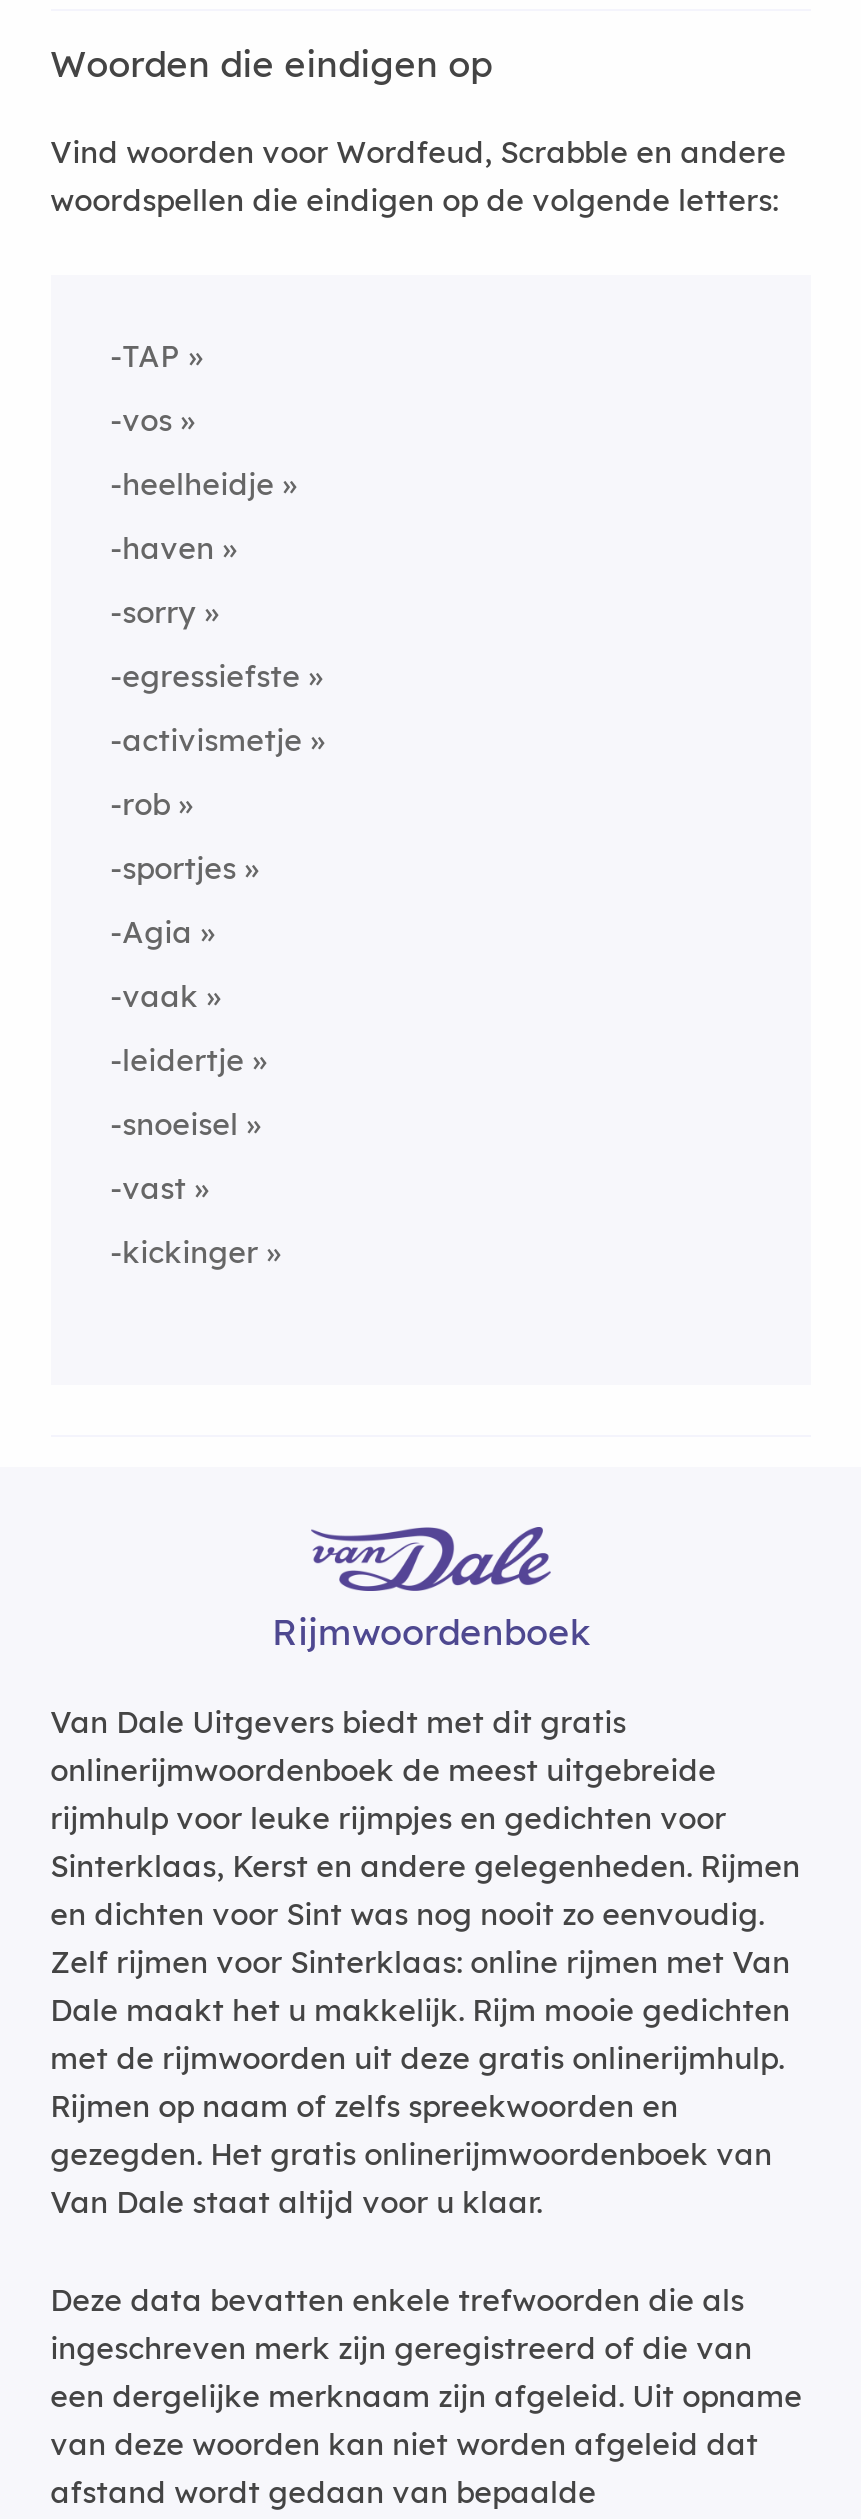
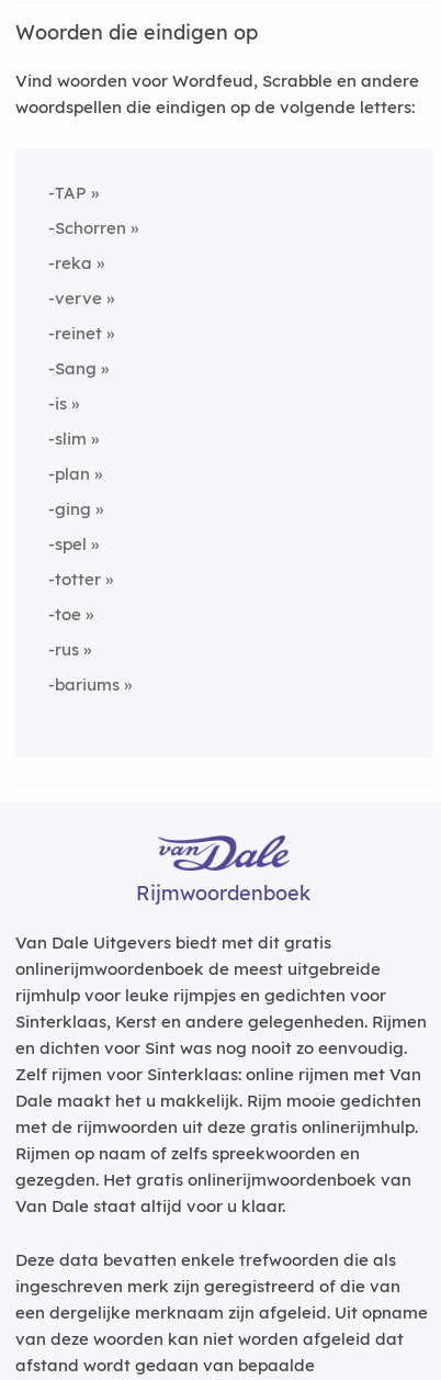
- -vos
+ -Schorren

- -heelheidje
+ -reka

- -haven
+ -verve

- -sorry
+ -reinet

- -egressiefste
+ -Sang

- -activismetje
+ -is

- -rob
+ -slim

- -sportjes
+ -plan

- -Agia
+ -ging

- -vaak
+ -spel

- -leidertje
+ -totter

- -snoeisel
+ -toe

- -vast
+ -rus

- -kickinger
+ -bariums
